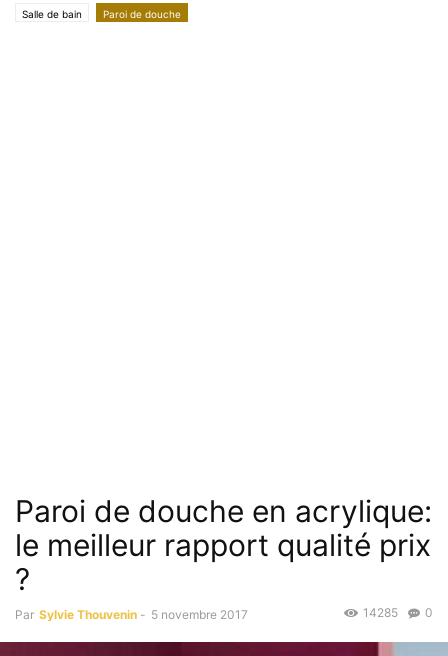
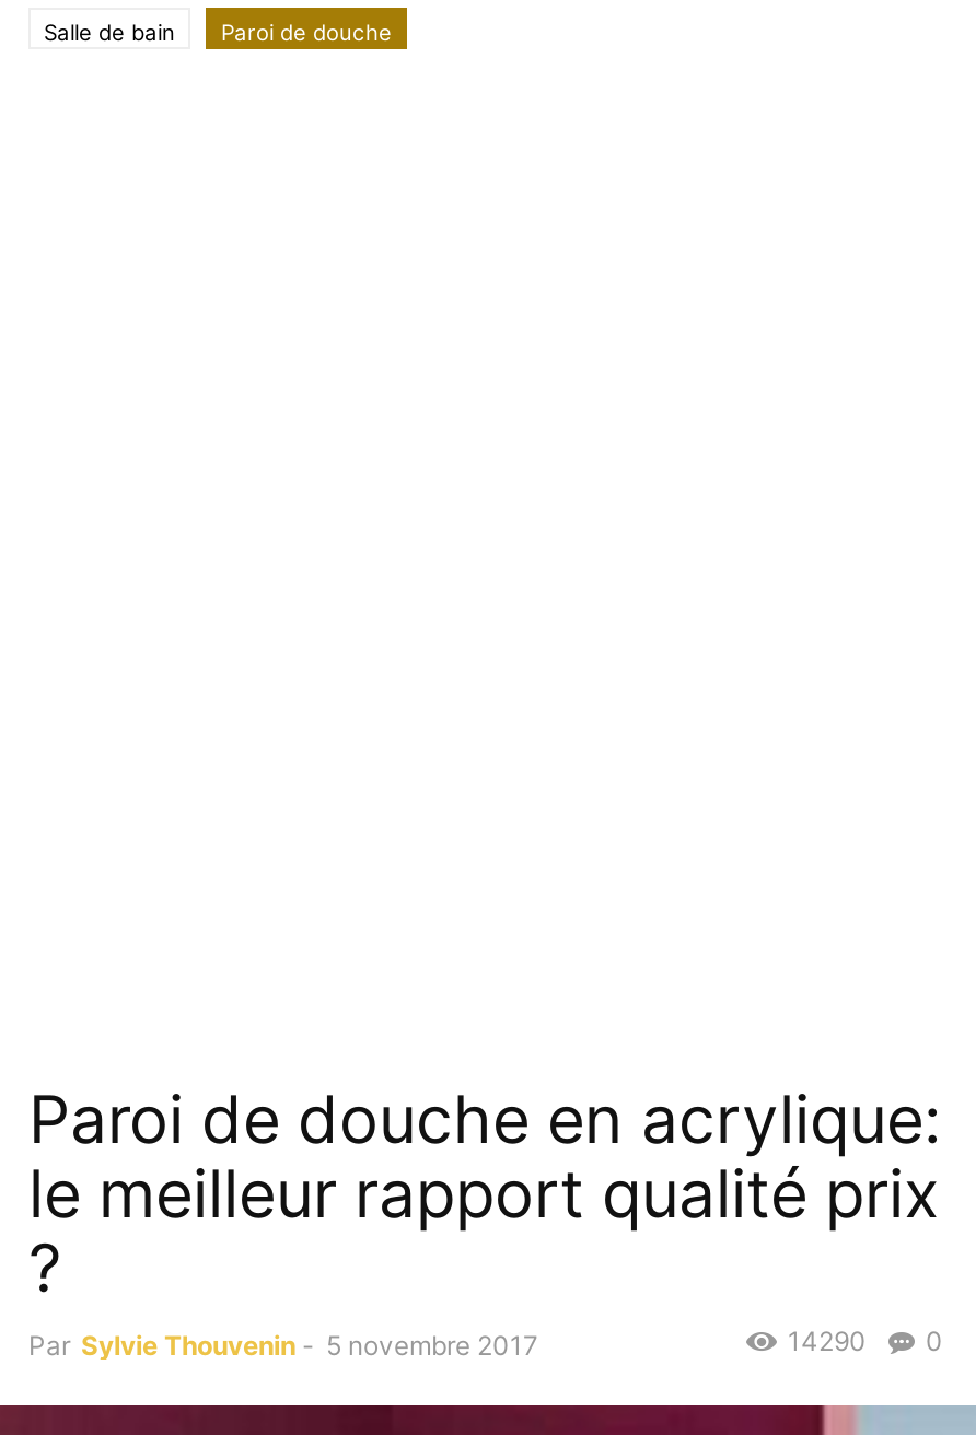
- 14285 0
+ 14290 0
